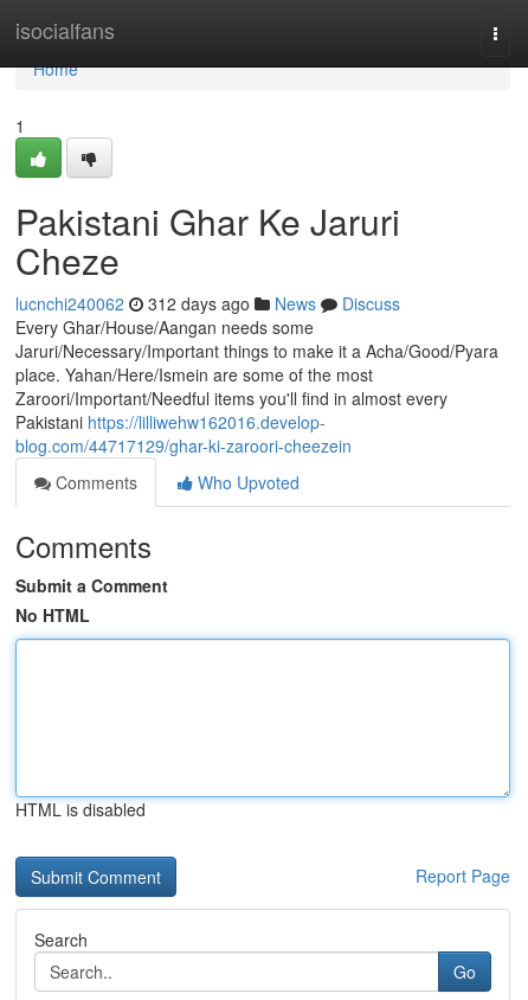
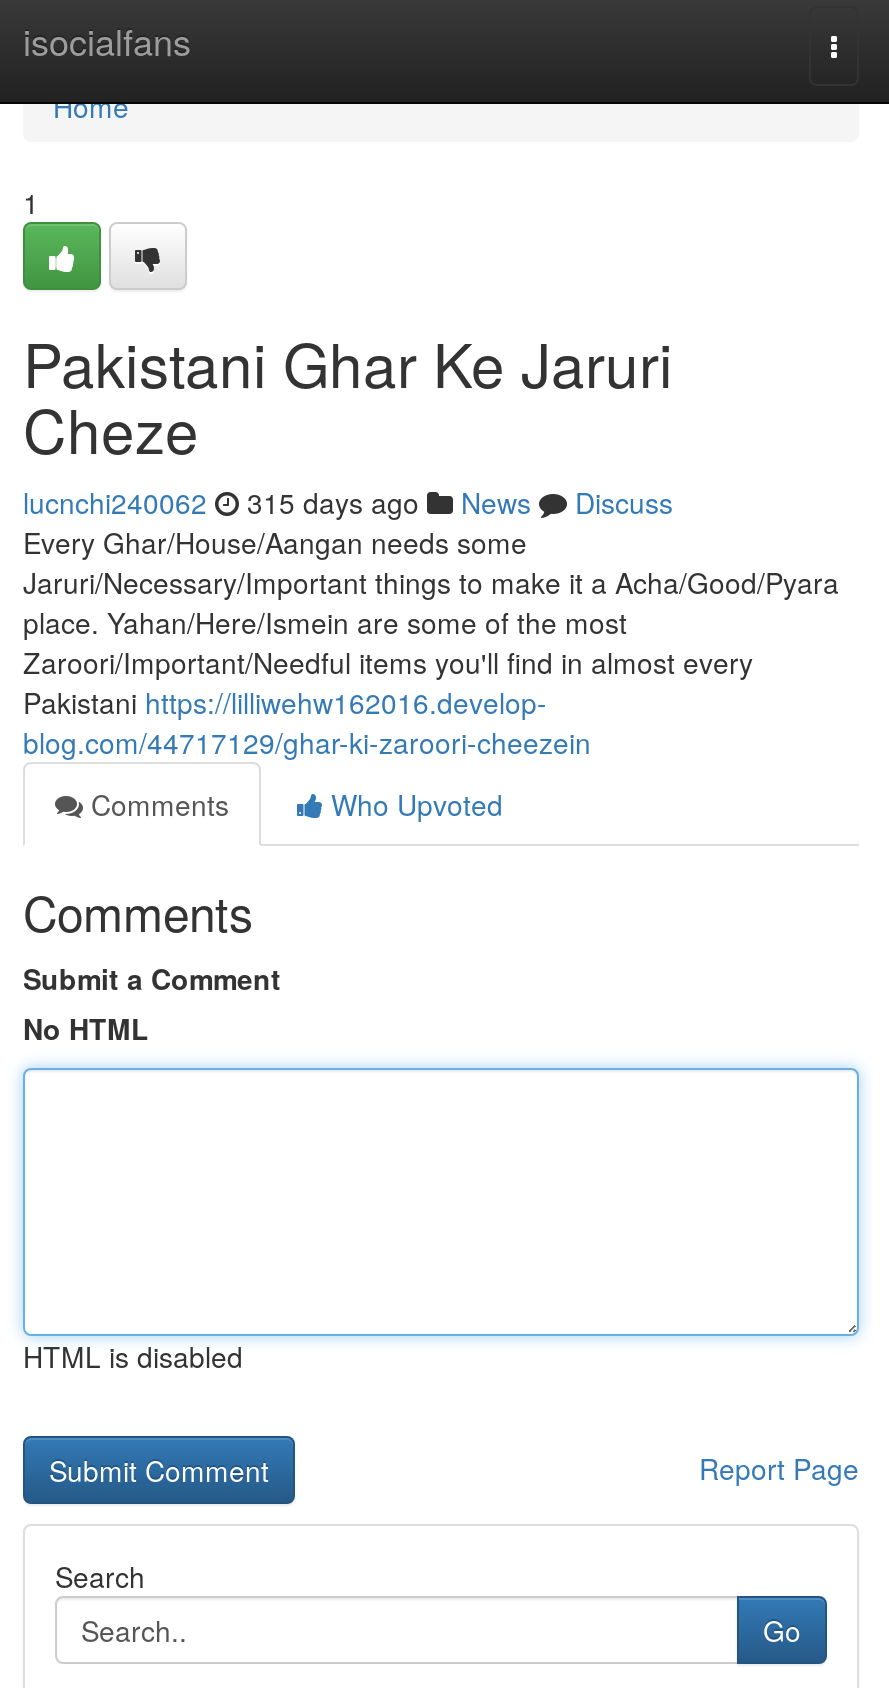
- lucnchi240062 312 days ago News Discuss
+ lucnchi240062 315 days ago News Discuss
